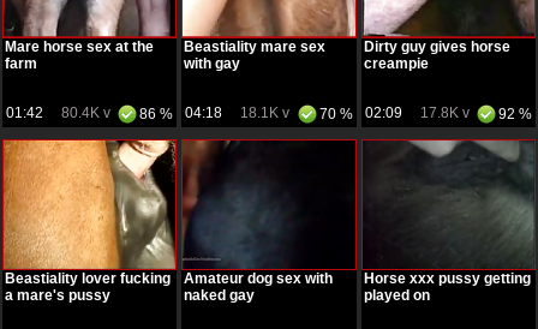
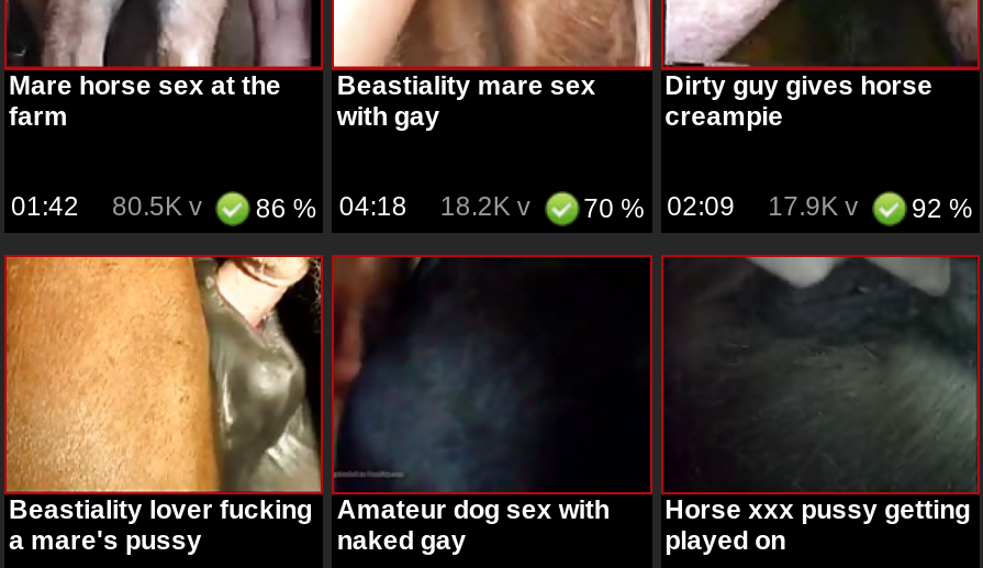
- 80.4K v
+ 80.5K v

- 18.1K v
+ 18.2K v

- 17.8K v
+ 17.9K v
